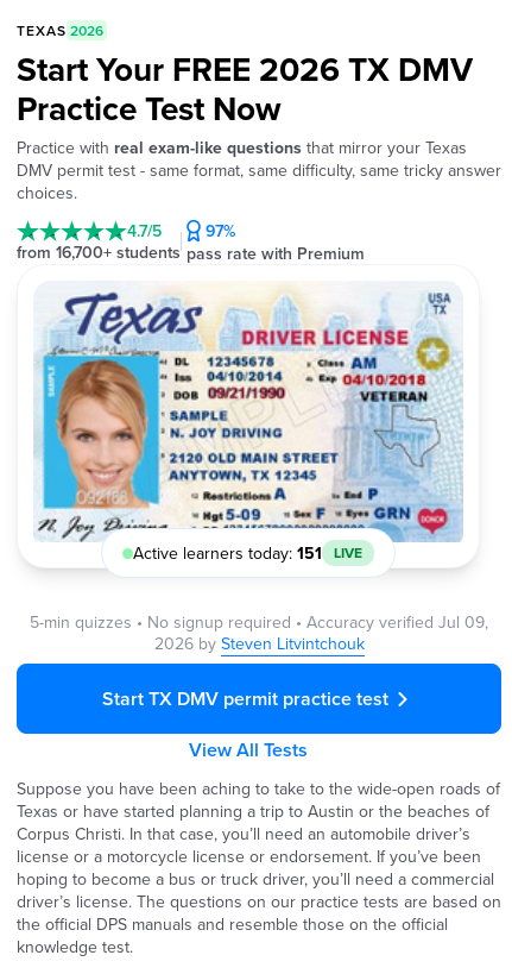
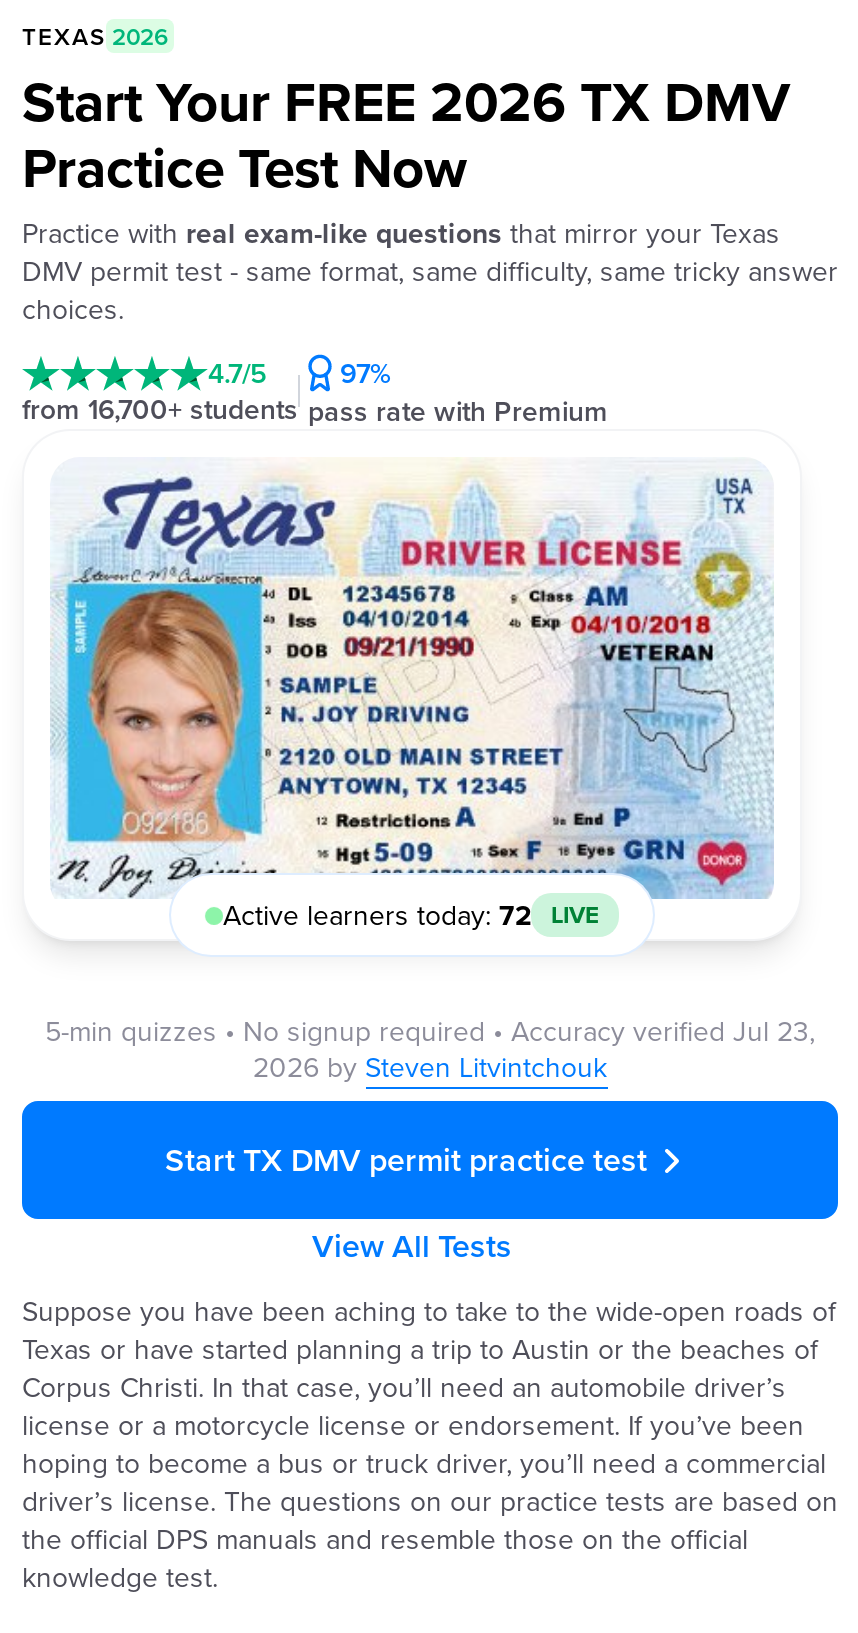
- Active learners today: 151 LIVE
+ Active learners today: 72 LIVE

- 5-min quizzes • No signup required • Accuracy verified Jul 09,
+ 5-min quizzes • No signup required • Accuracy verified Jul 23,
